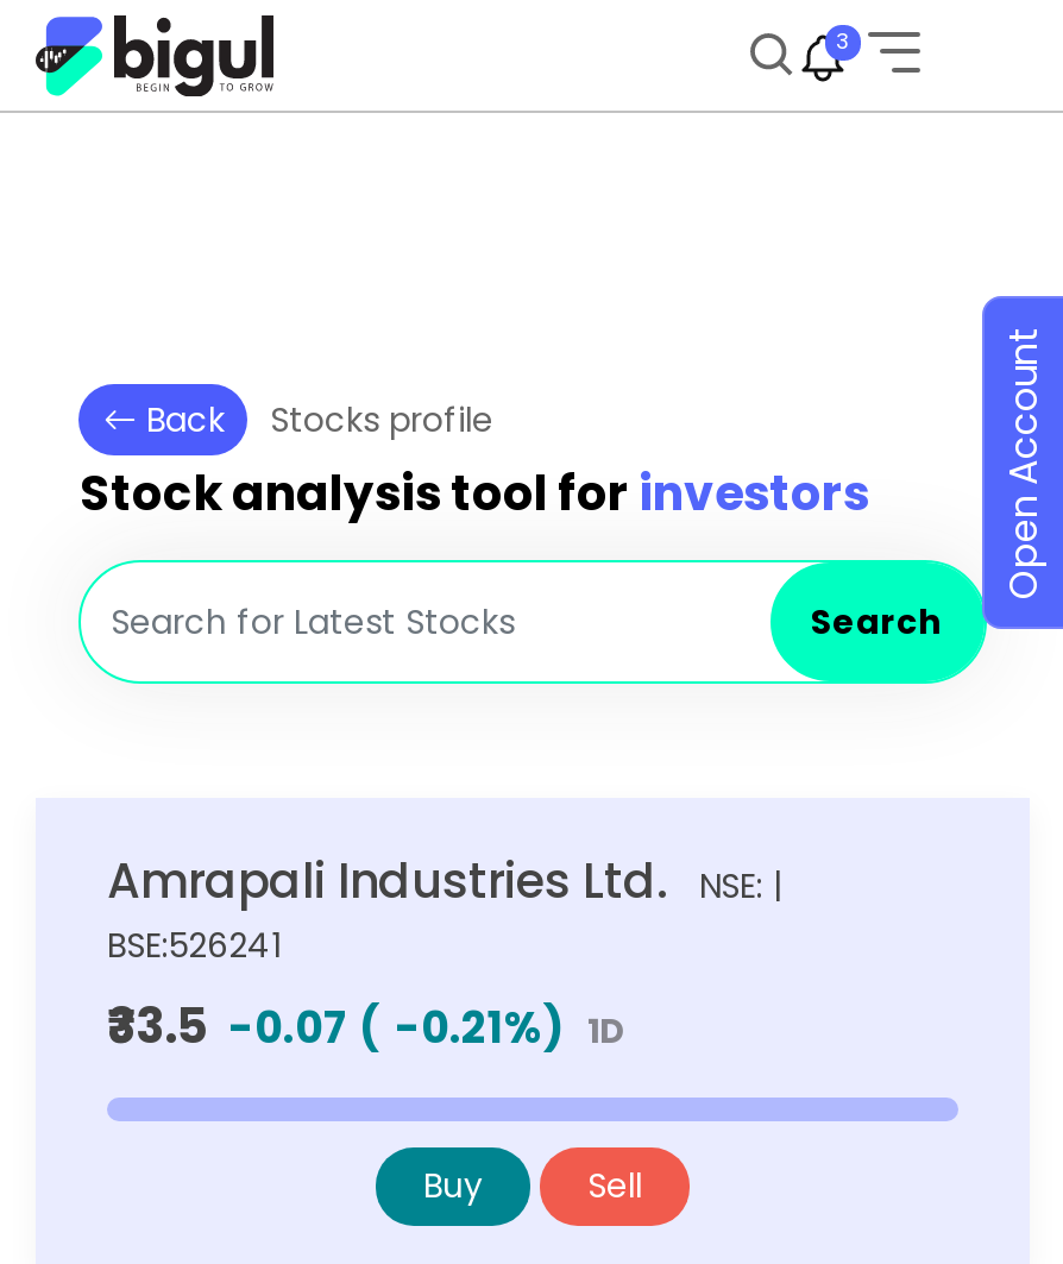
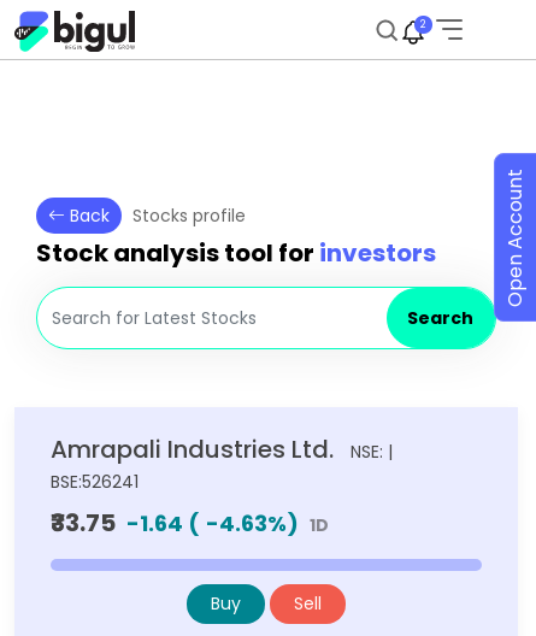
- 3
+ 2

- ₹33.5 -0.07 ( -0.21%) 1D
+ ₹33.75 -1.64 ( -4.63%) 1D
